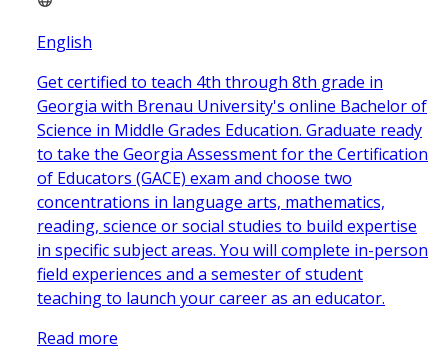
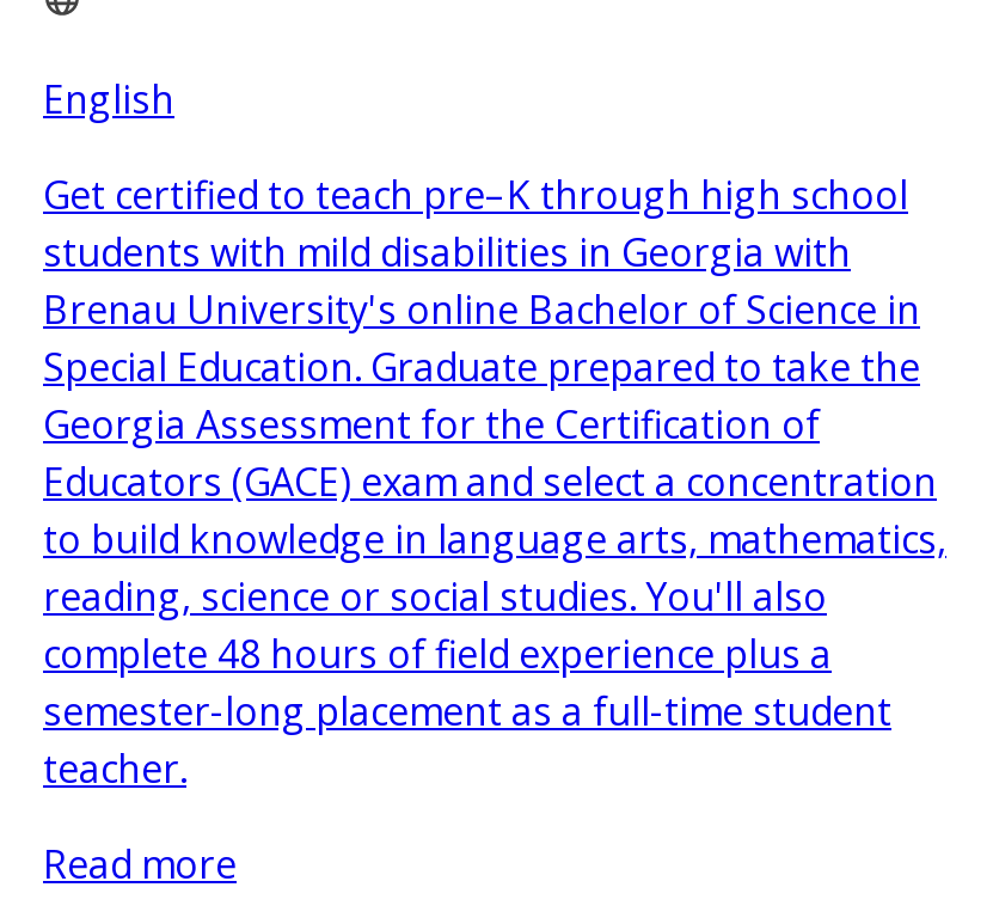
- Get certified to teach 4th through 8th grade in
- Georgia with Brenau University's online Bachelor of
- Science in Middle Grades Education. Graduate ready
- to take the Georgia Assessment for the Certification
- of Educators (GACE) exam and choose two
- concentrations in language arts, mathematics,
- reading, science or social studies to build expertise
- in specific subject areas. You will complete in-person
- field experiences and a semester of student
- teaching to launch your career as an educator.
+ Get certified to teach pre–K through high school
+ students with mild disabilities in Georgia with
+ Brenau University's online Bachelor of Science in
+ Special Education. Graduate prepared to take the
+ Georgia Assessment for the Certification of
+ Educators (GACE) exam and select a concentration
+ to build knowledge in language arts, mathematics,
+ reading, science or social studies. You'll also
+ complete 48 hours of field experience plus a
+ semester-long placement as a full-time student
+ teacher.
